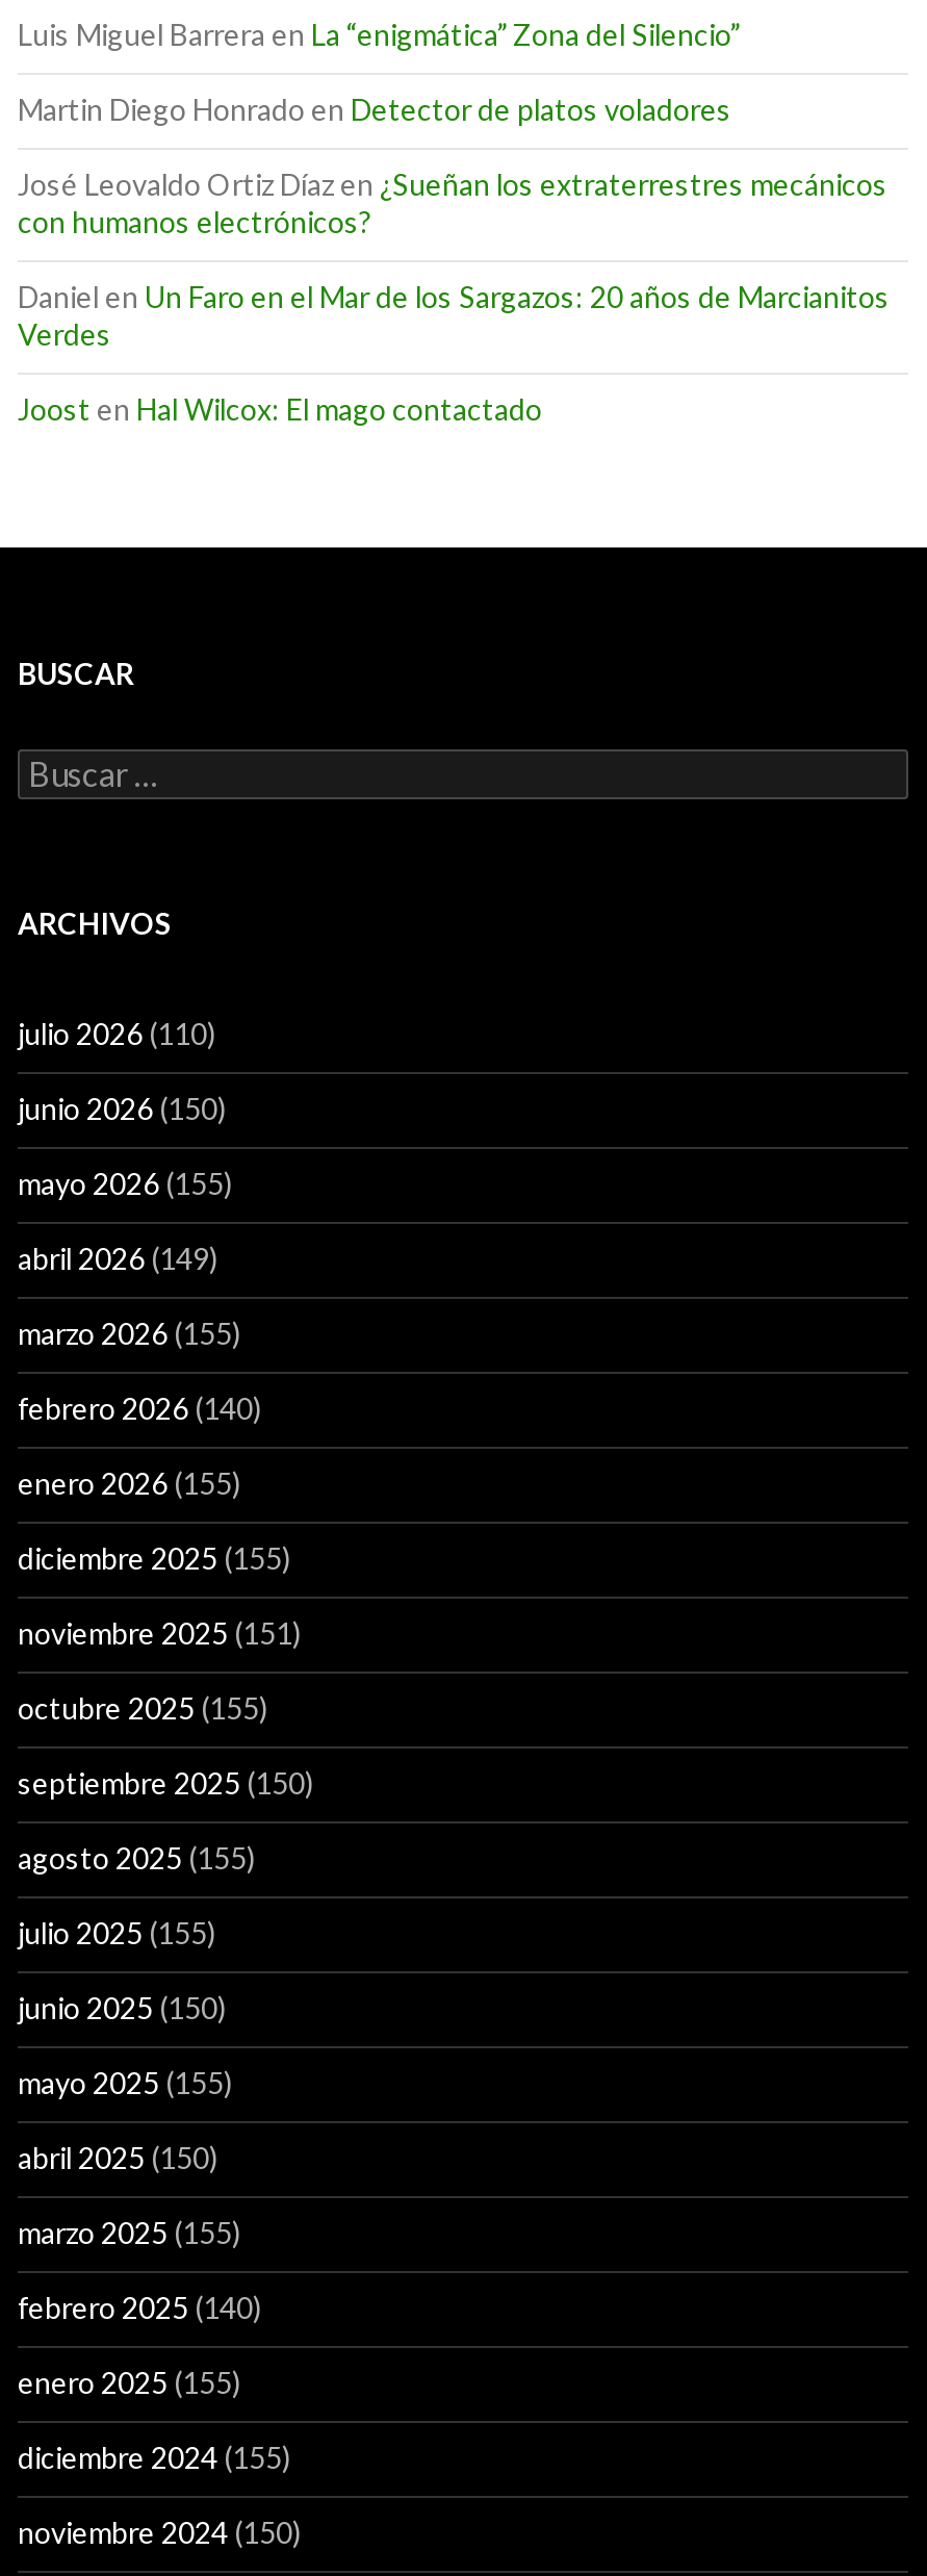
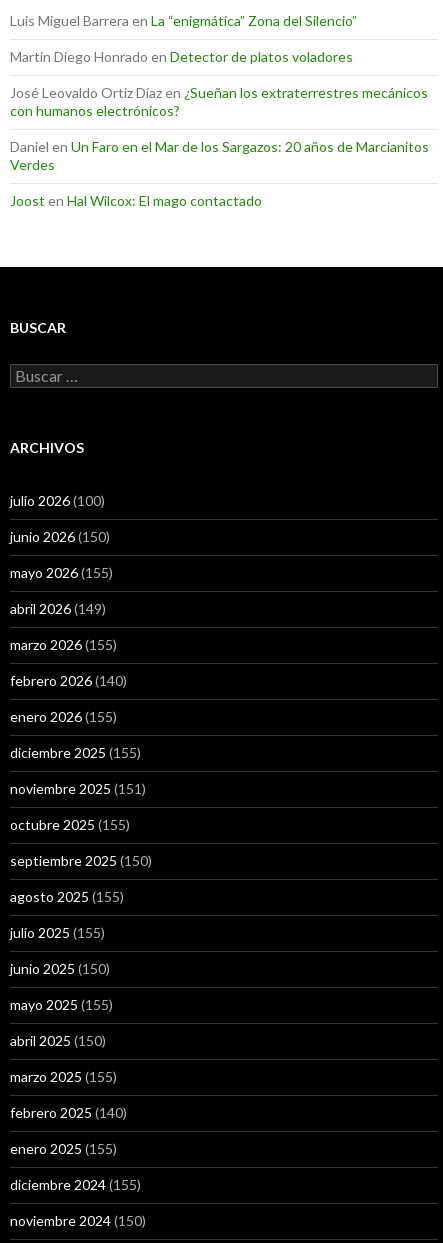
- julio 2026 (110)
+ julio 2026 (100)
